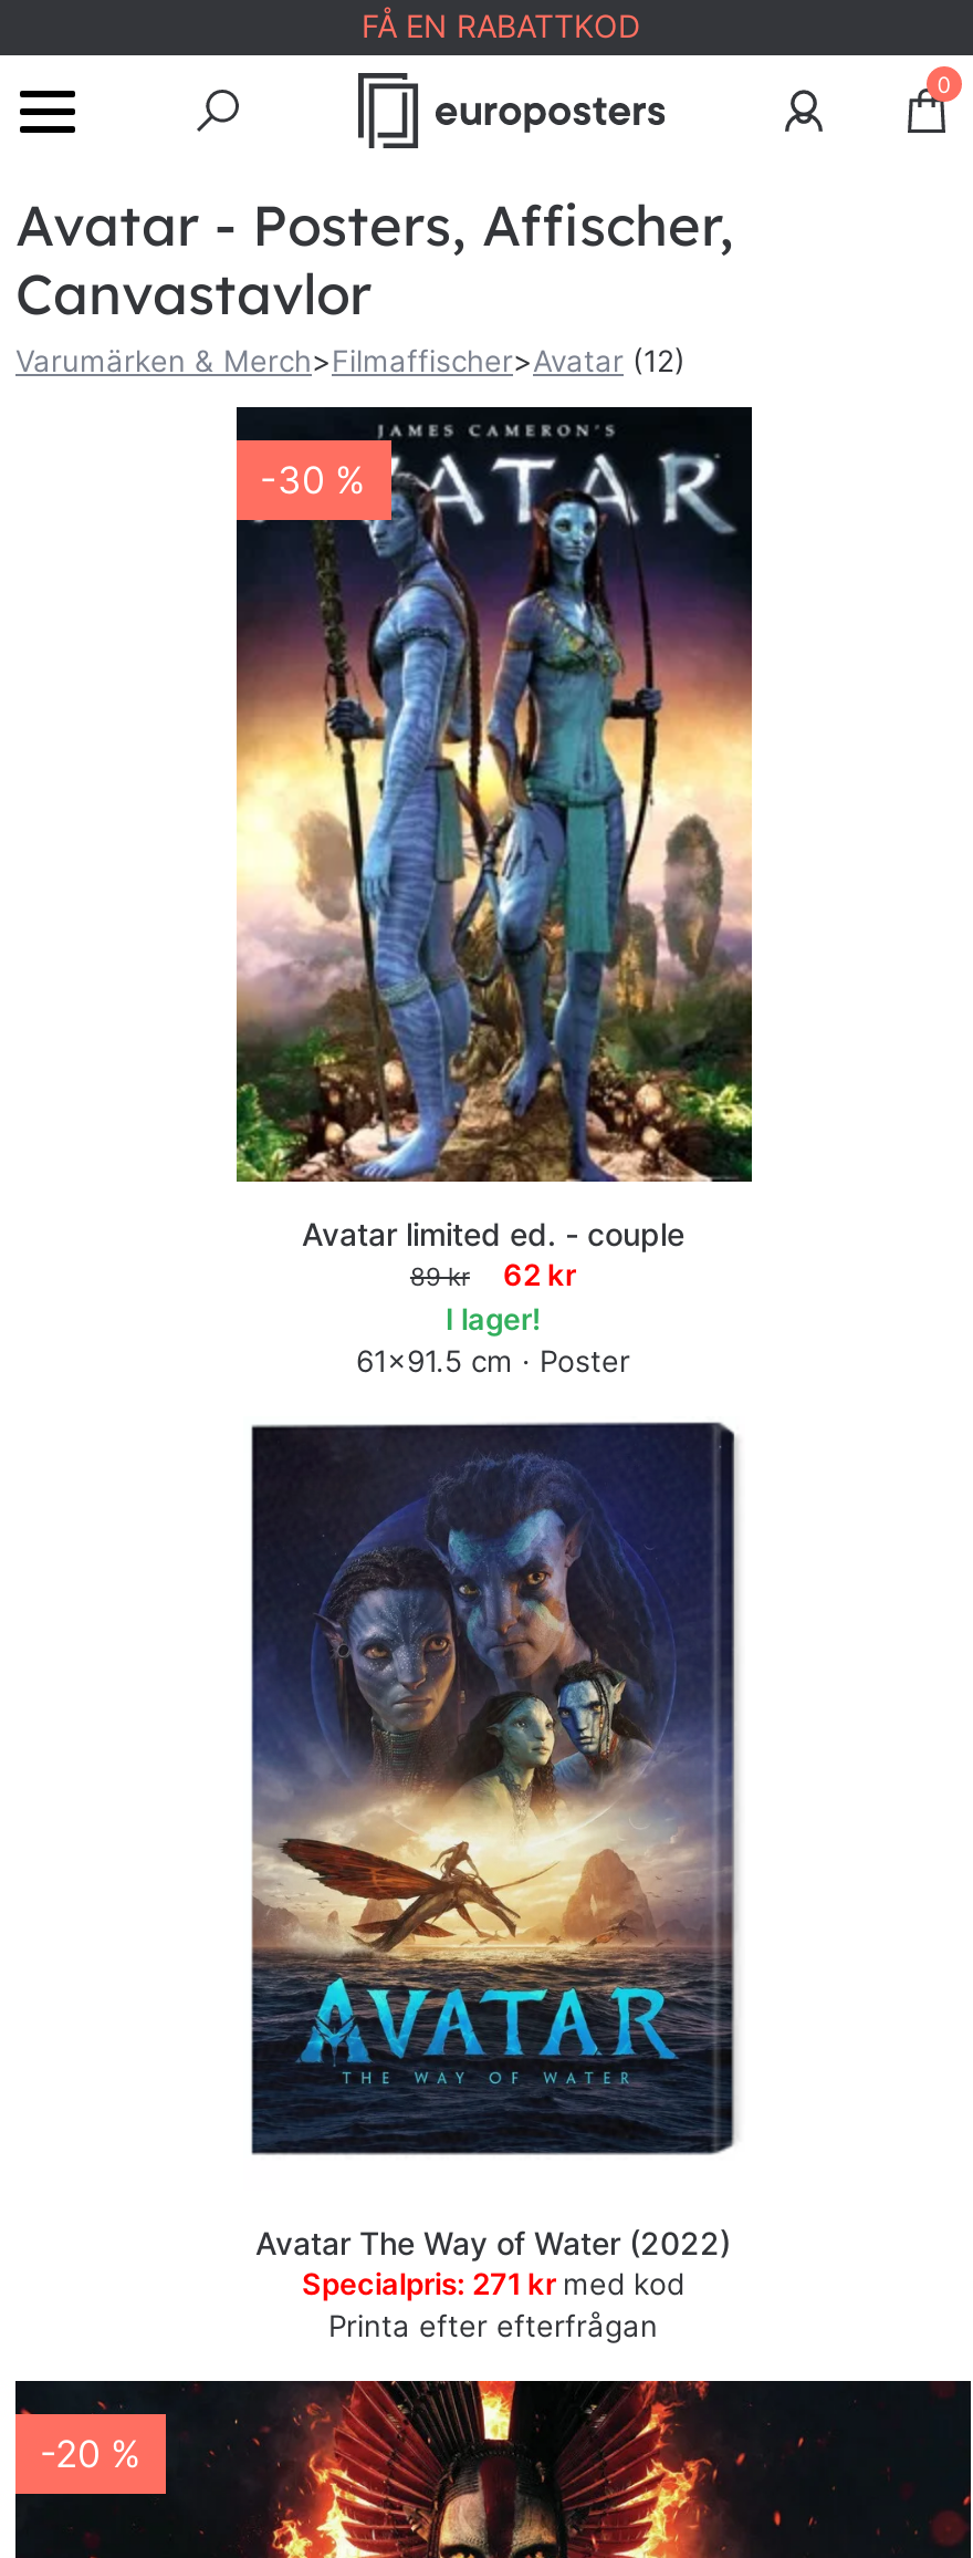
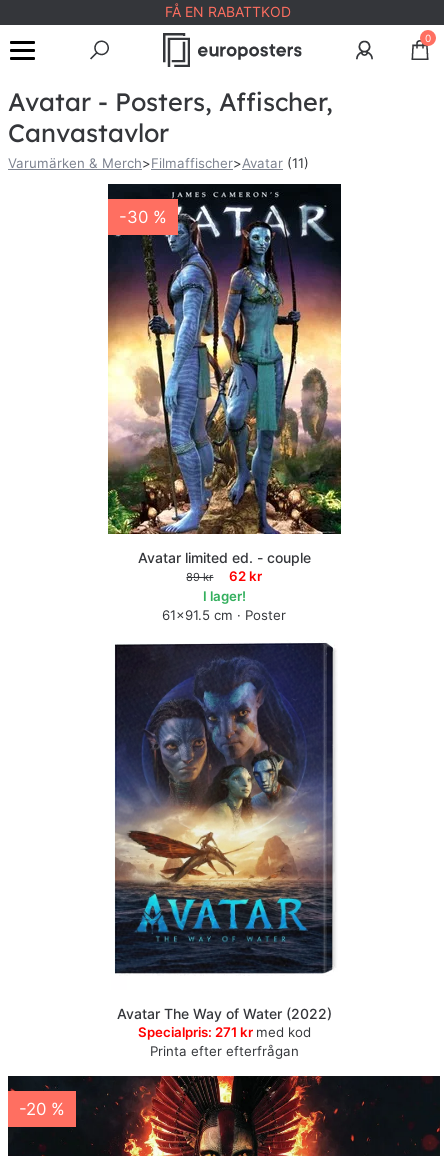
- Varumärken & Merch>Filmaffischer>Avatar (12)
+ Varumärken & Merch>Filmaffischer>Avatar (11)
